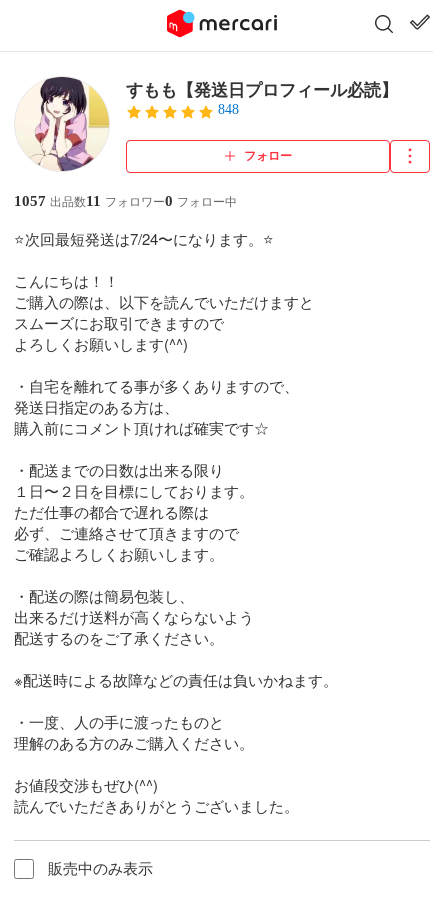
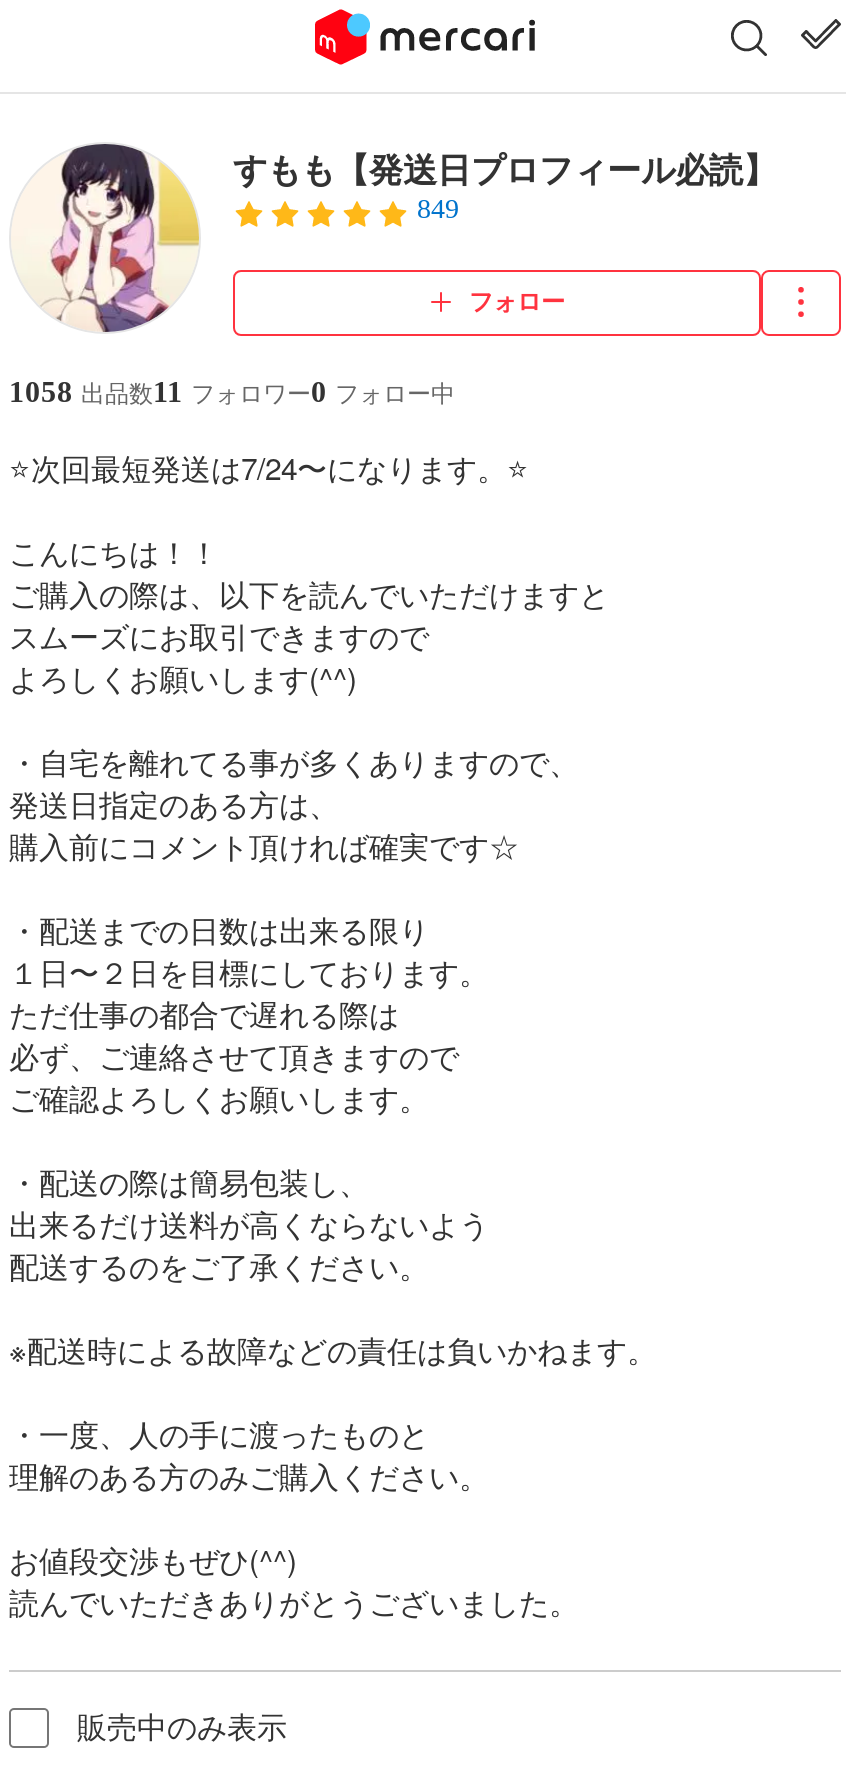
- 848
+ 849

- 1057 出品数11 フォロワー0 フォロー中
+ 1058 出品数11 フォロワー0 フォロー中
